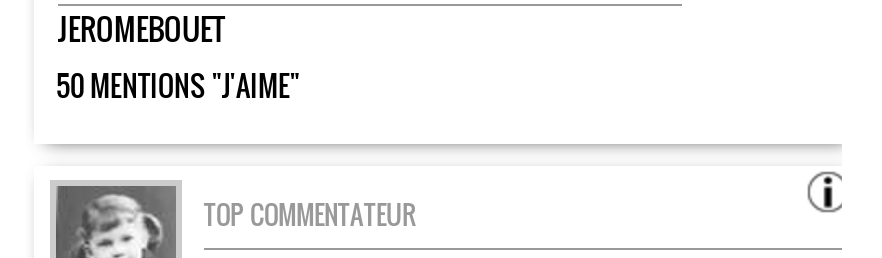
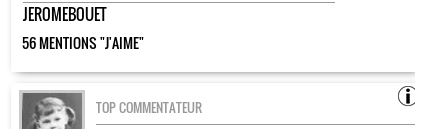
- 50 MENTIONS "J'AIME"
+ 56 MENTIONS "J'AIME"
